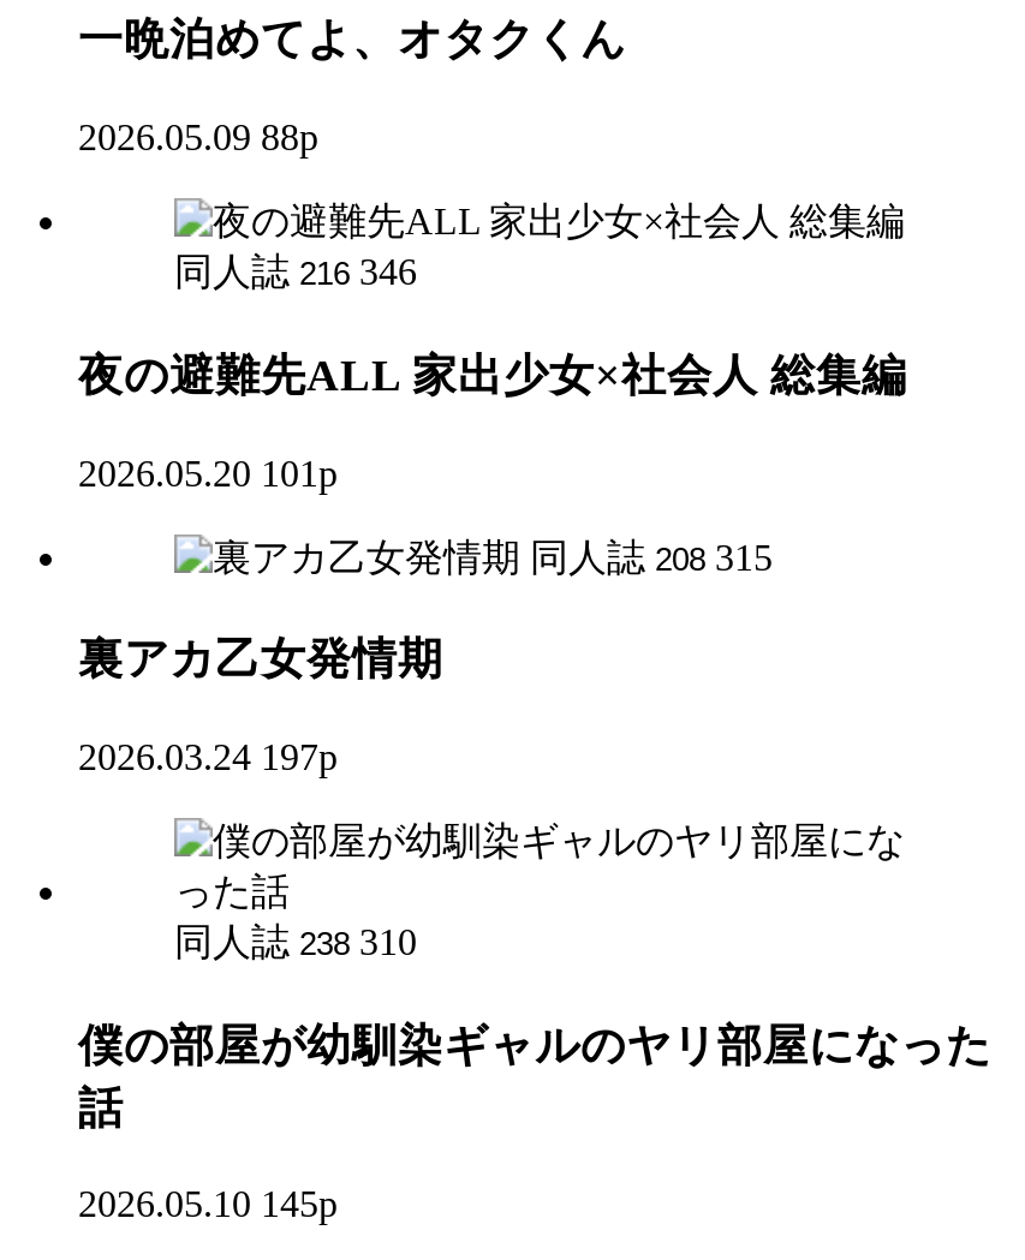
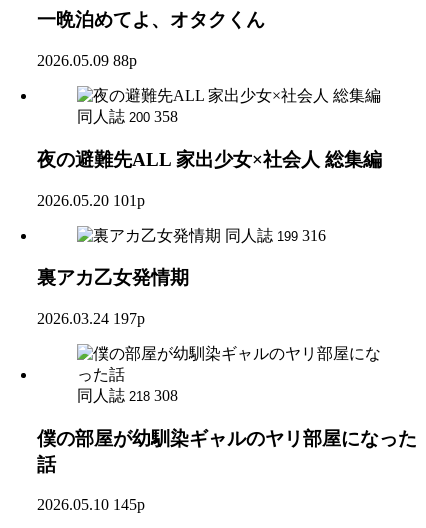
- 同人誌 216 346
+ 同人誌 200 358

- 同人誌 208 315
+ 同人誌 199 316

- 同人誌 238 310
+ 同人誌 218 308
